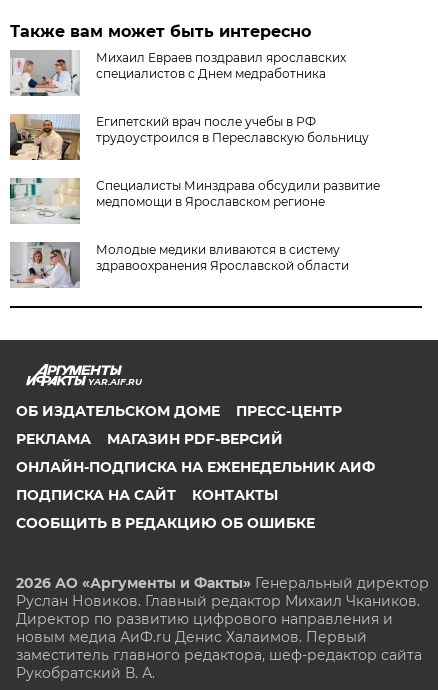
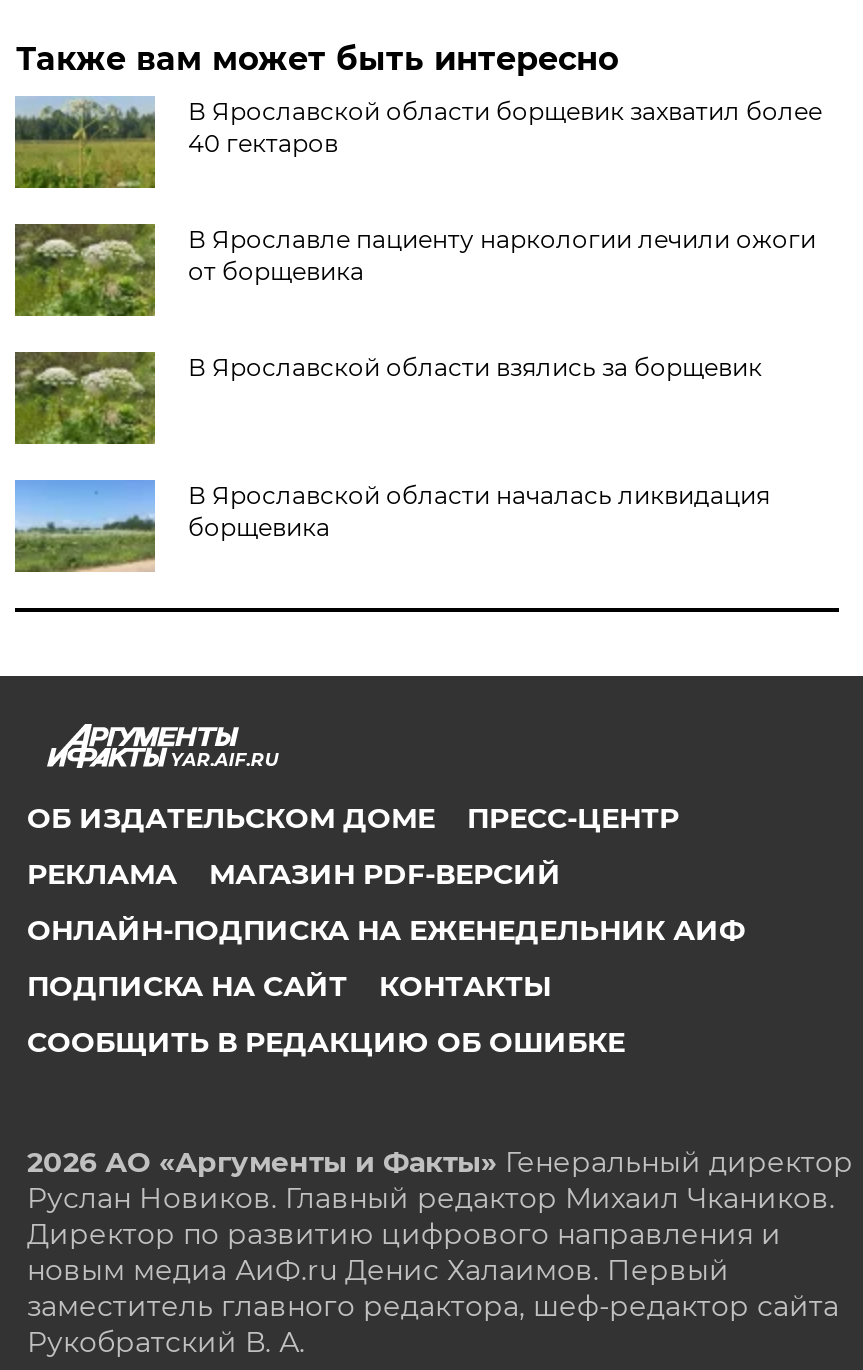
- [image]
- Михаил Евраев поздравил ярославских
- специалистов с Днем медработника
+ [image]
+ В Ярославской области борщевик захватил более
+ 40 гектаров

- [image]
- Египетский врач после учебы в РФ
- трудоустроился в Переславскую больницу
+ [image]
+ В Ярославле пациенту наркологии лечили ожоги
+ от борщевика

- [image]
- Специалисты Минздрава обсудили развитие
- медпомощи в Ярославском регионе
+ [image]
+ В Ярославской области взялись за борщевик

- [image]
- Молодые медики вливаются в систему
- здравоохранения Ярославской области
+ [image]
+ В Ярославской области началась ликвидация
+ борщевика
